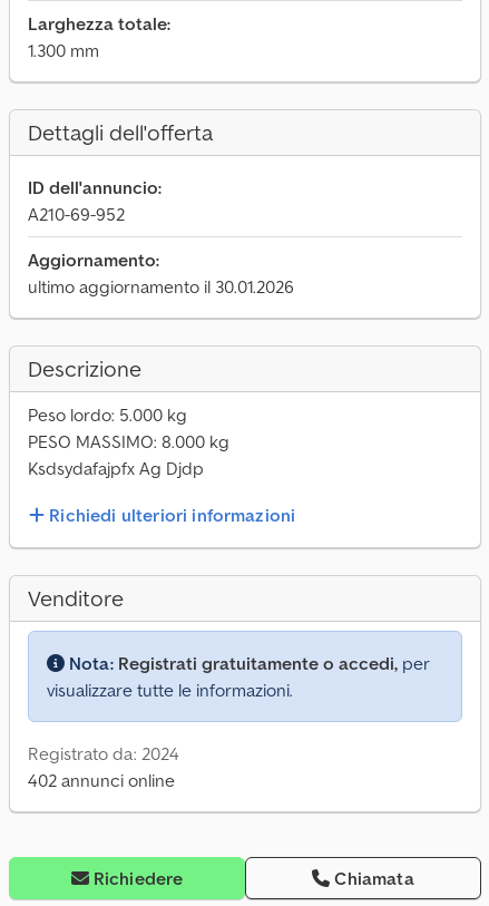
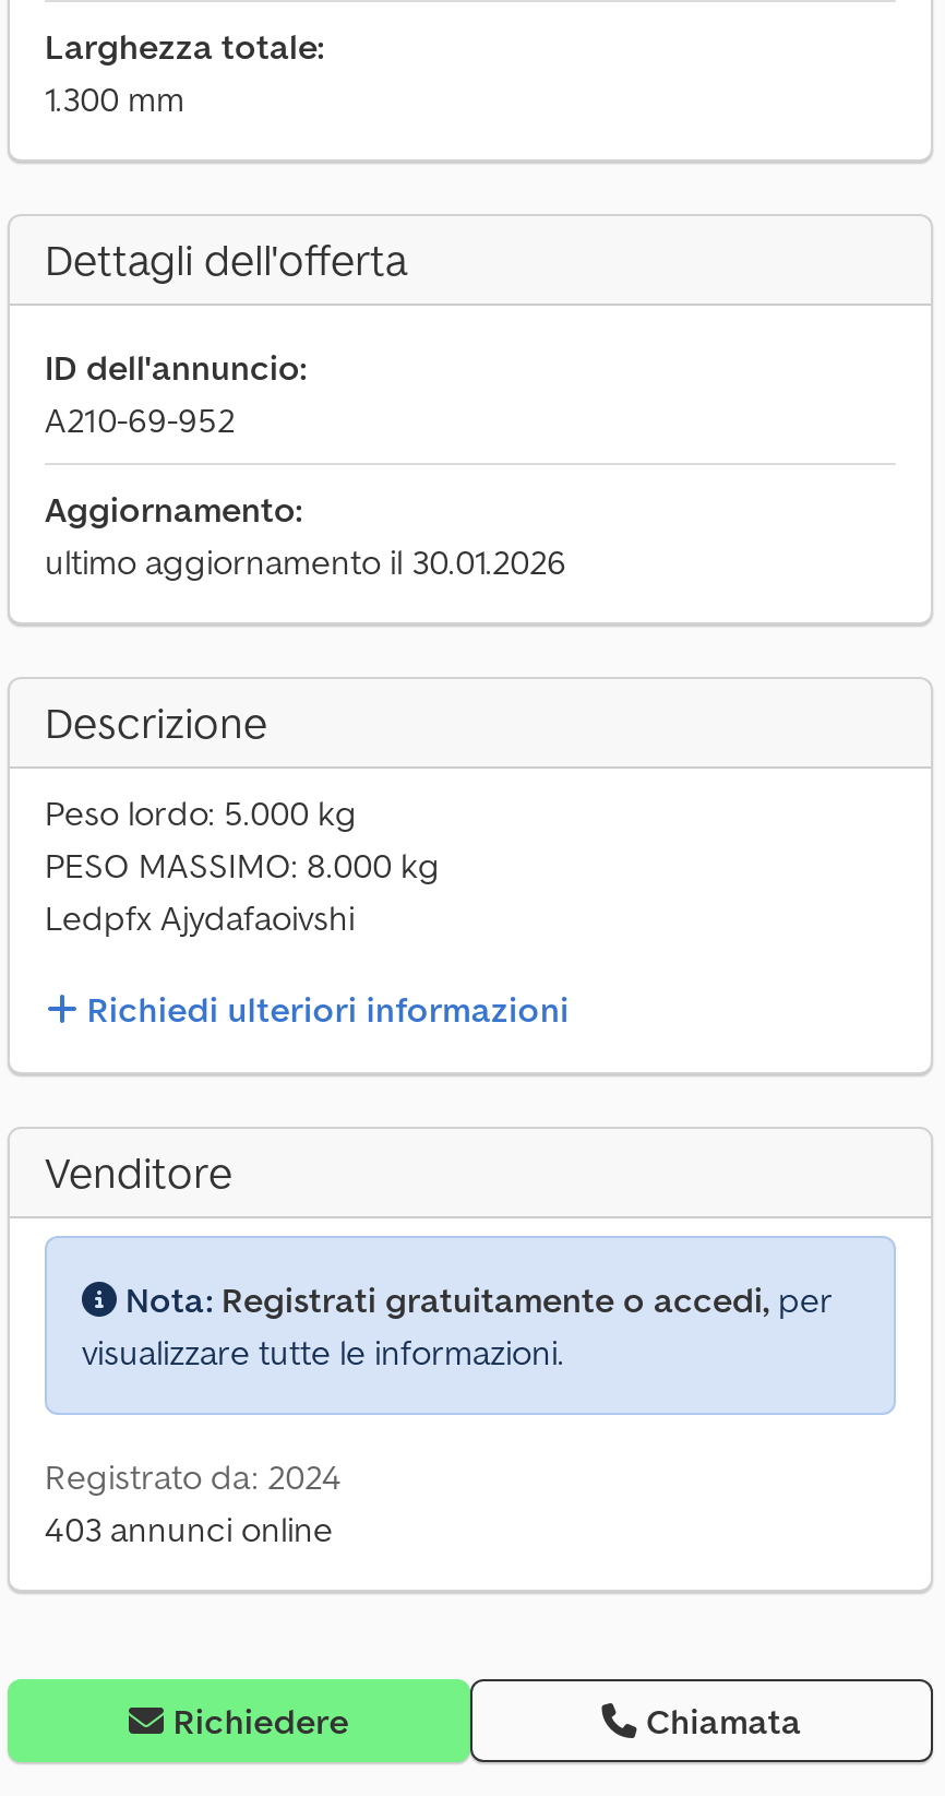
- Ksdsydafajpfx Ag Djdp
+ Ledpfx Ajydafaoivshi

- 402 annunci online
+ 403 annunci online
